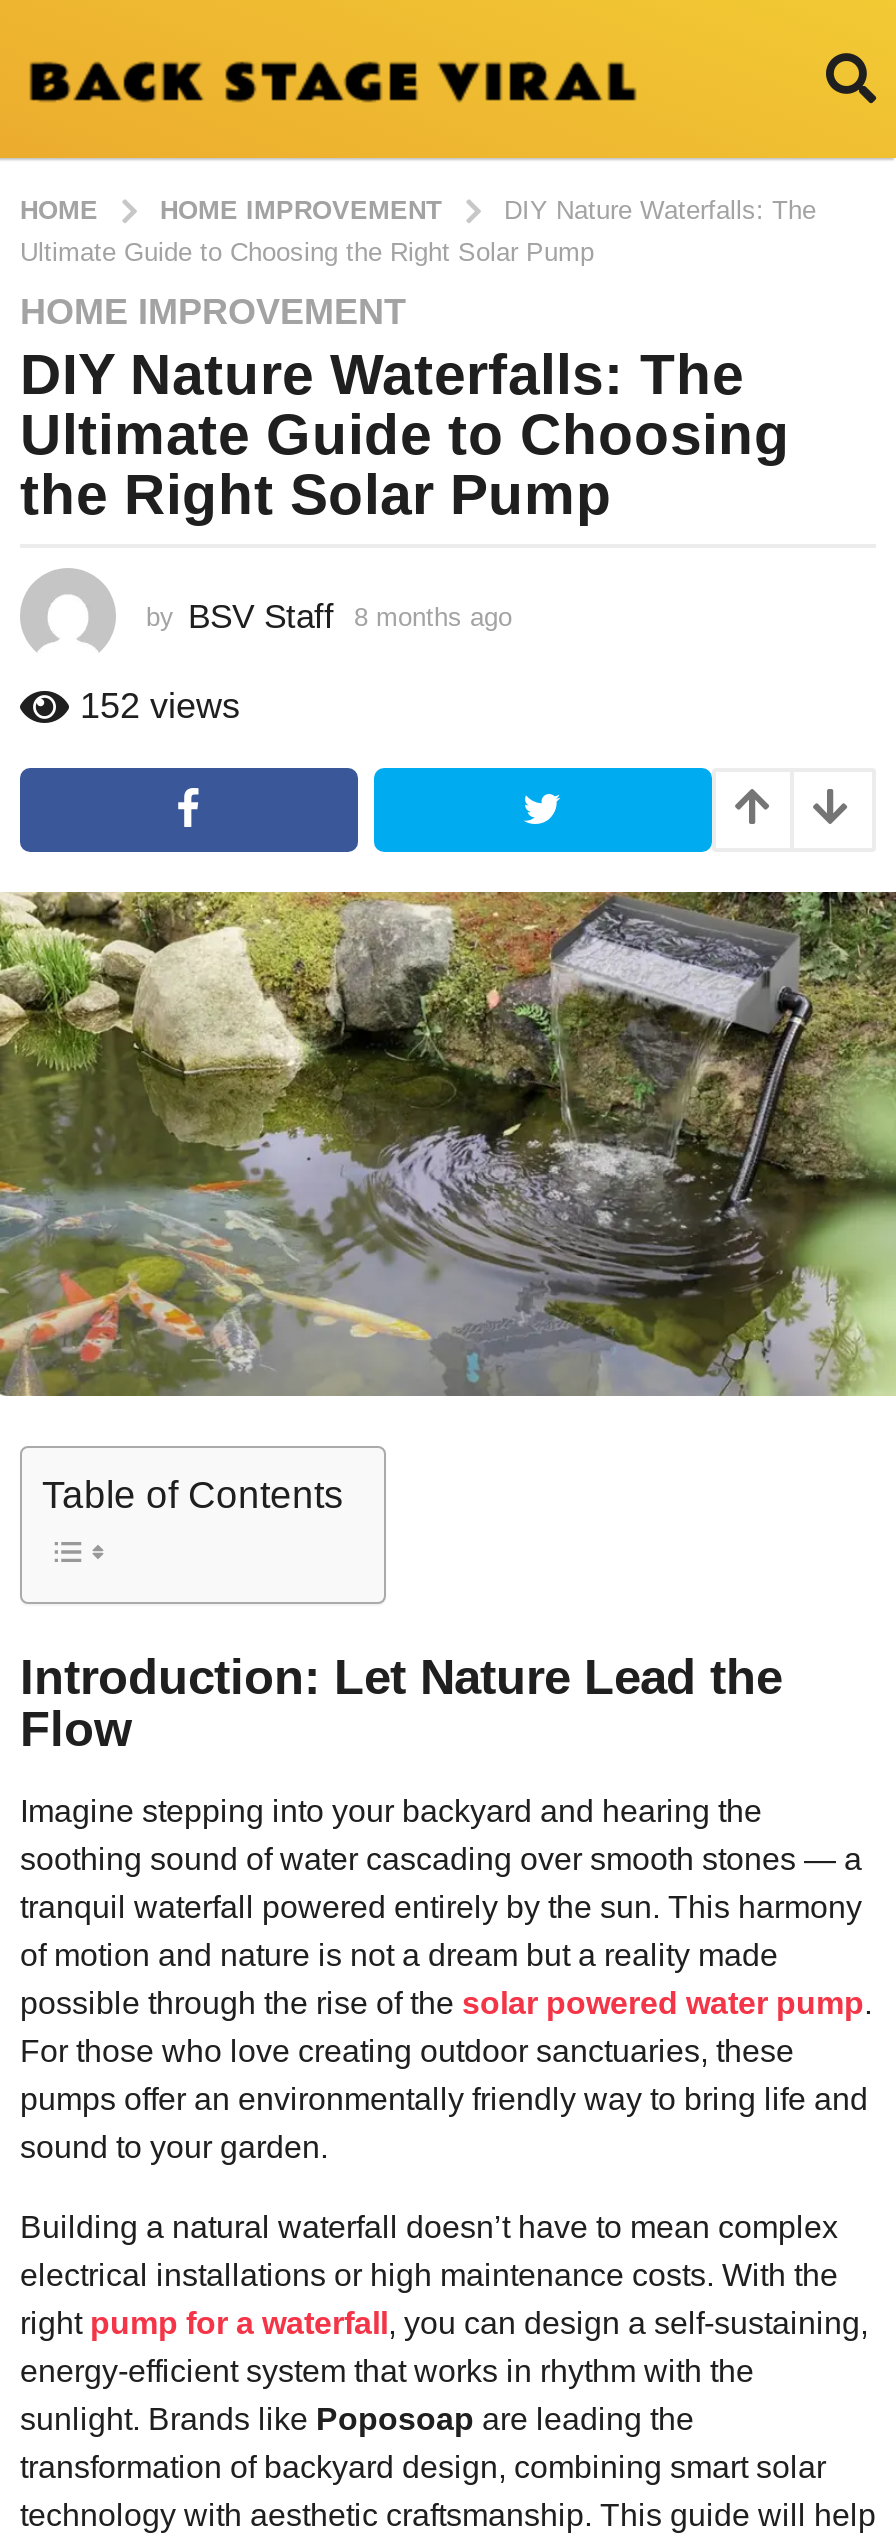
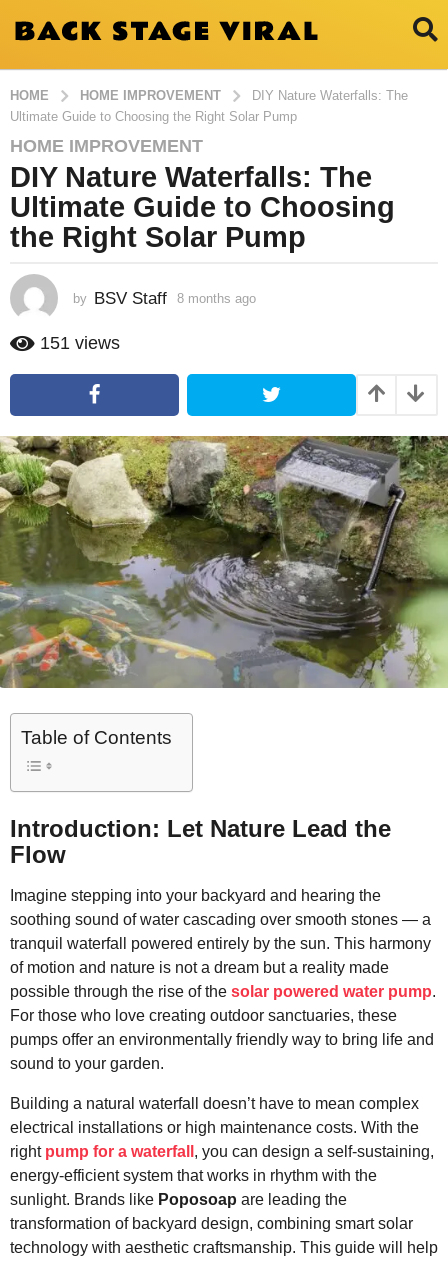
- 152 views
+ 151 views
